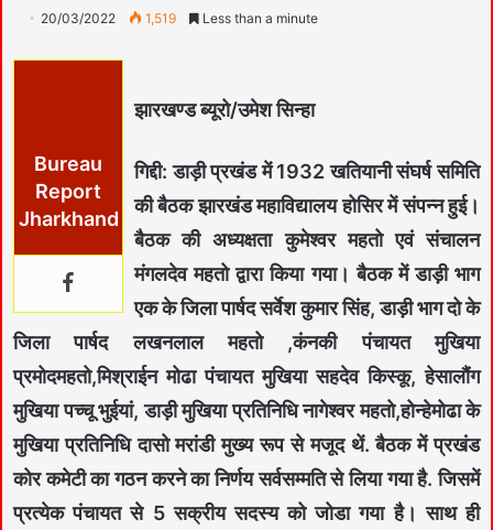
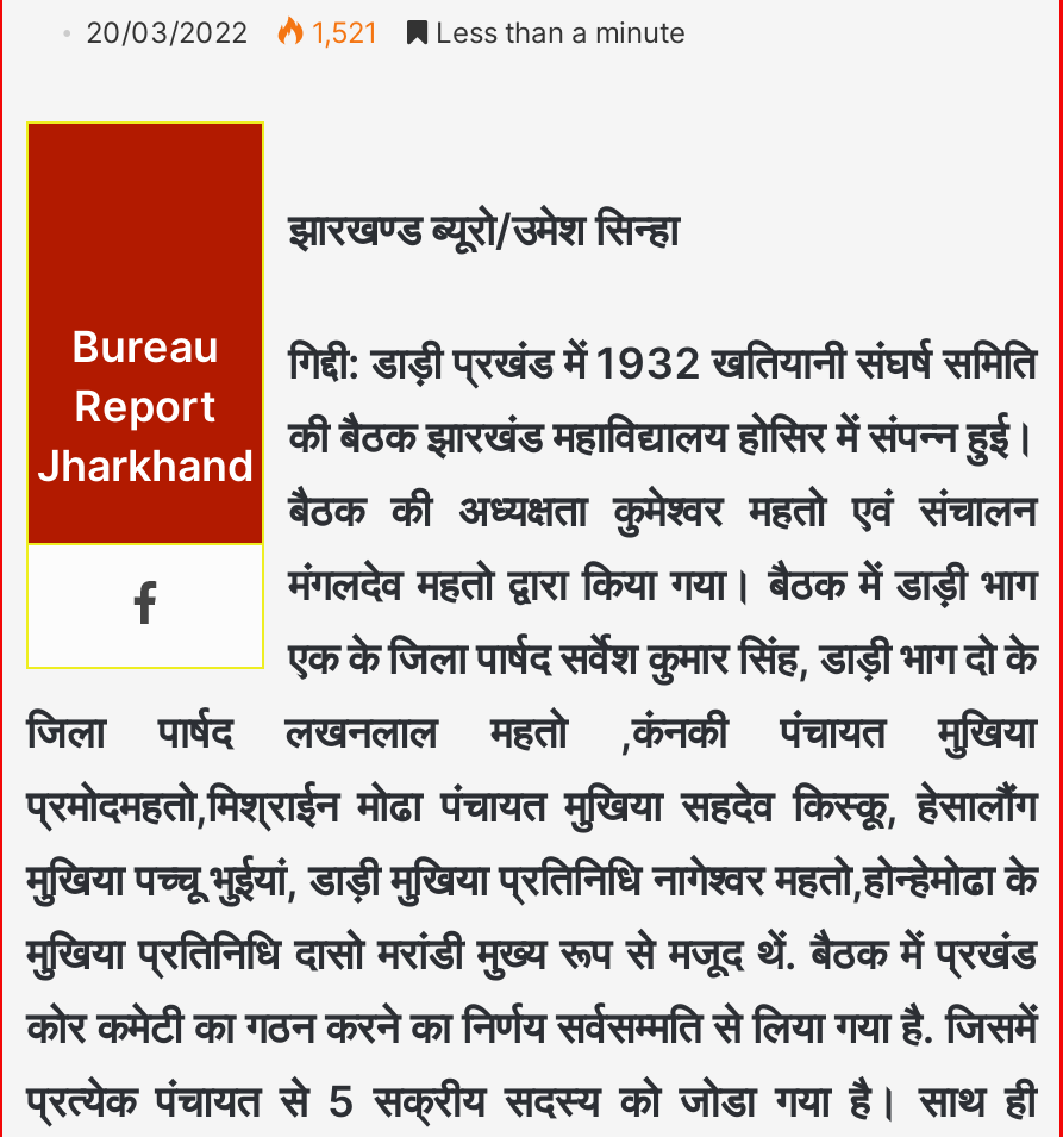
- 20/03/2022 1,519 Less than a minute
+ 20/03/2022 1,521 Less than a minute
